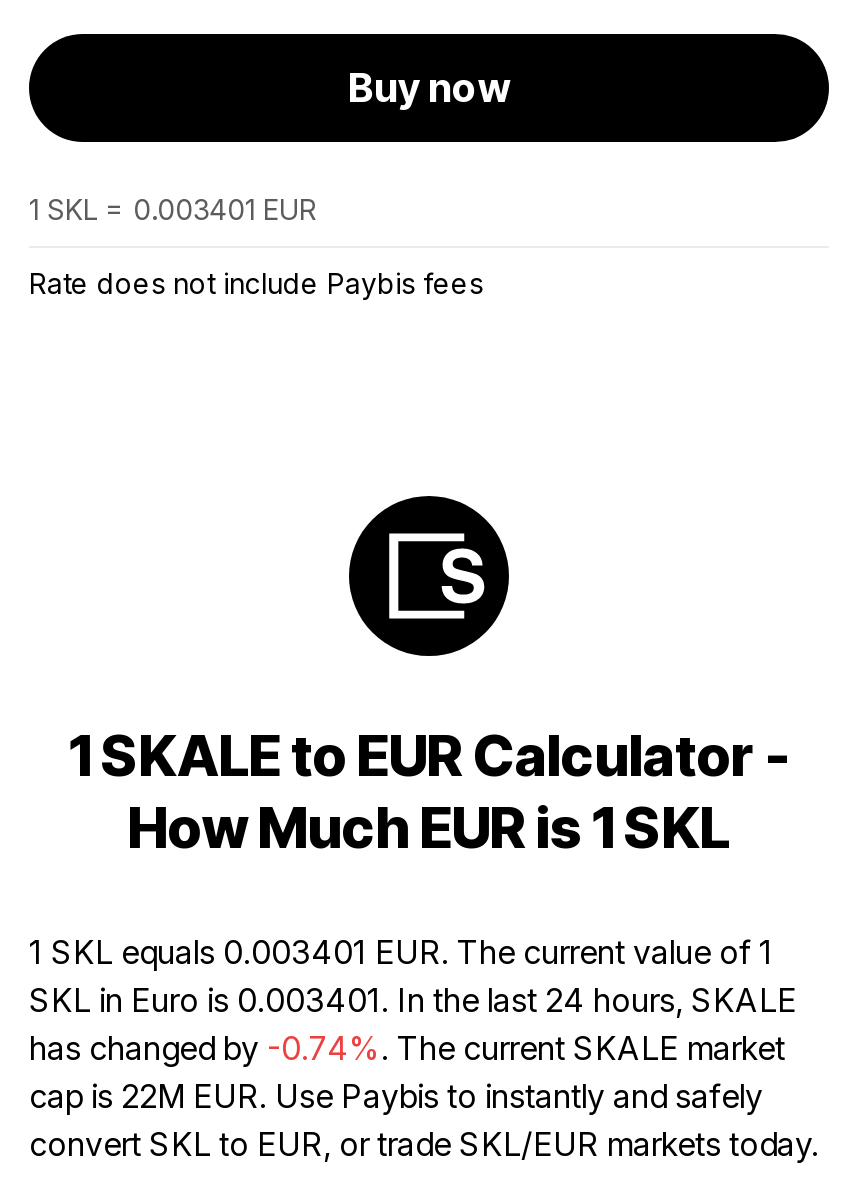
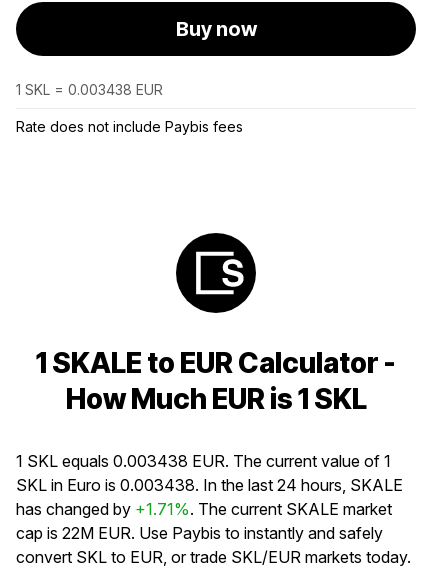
- 1 SKL = 0.003401 EUR
+ 1 SKL = 0.003438 EUR

- 1 SKL equals 0.003401 EUR. The current value of 1
+ 1 SKL equals 0.003438 EUR. The current value of 1

- SKL in Euro is 0.003401. In the last 24 hours, SKALE
+ SKL in Euro is 0.003438. In the last 24 hours, SKALE

- has changed by -0.74%. The current SKALE market
+ has changed by +1.71%. The current SKALE market
